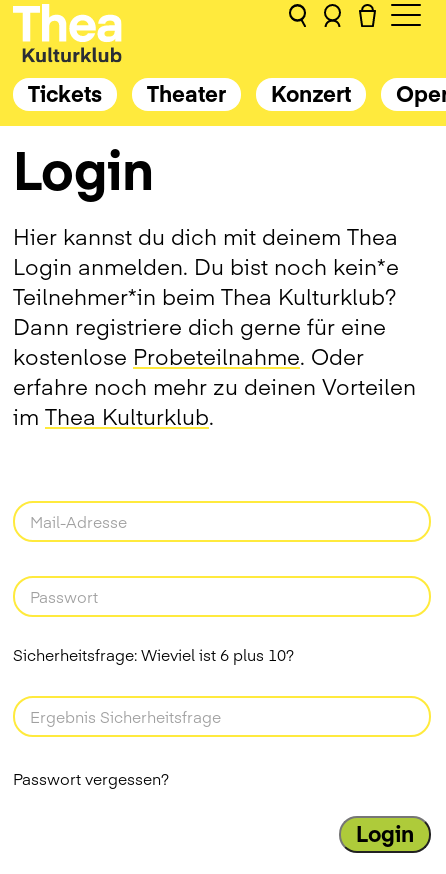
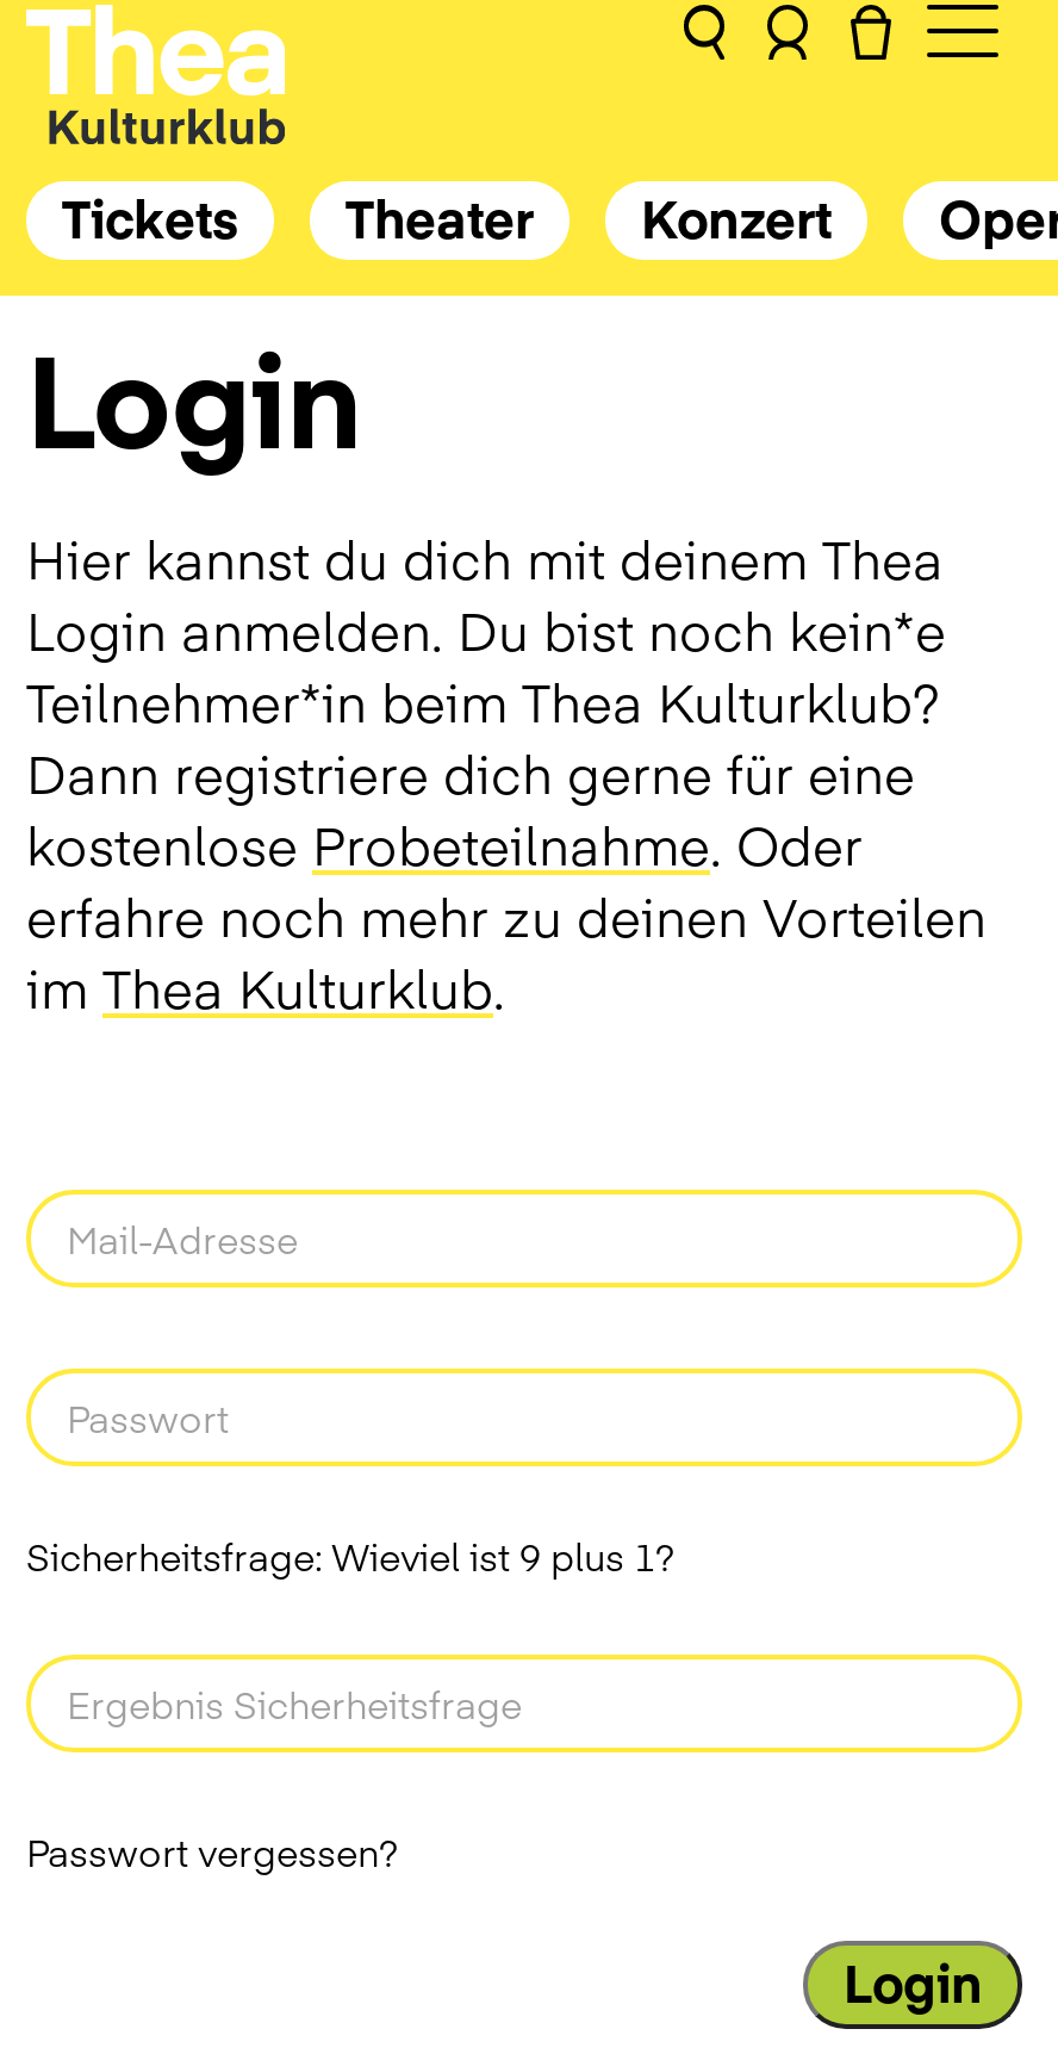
- Sicherheitsfrage: Wieviel ist 6 plus 10?
+ Sicherheitsfrage: Wieviel ist 9 plus 1?
